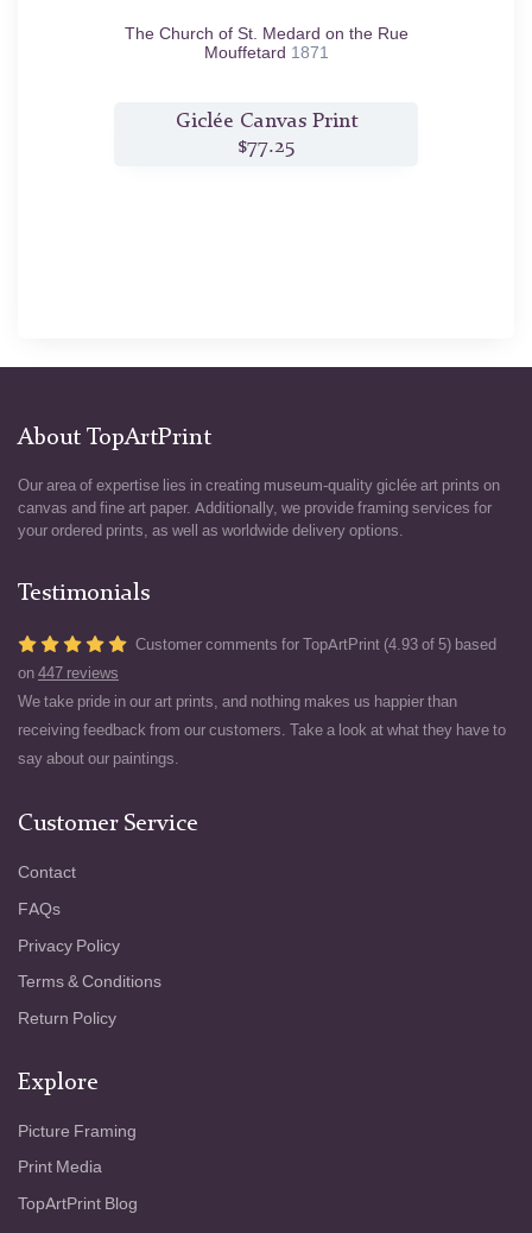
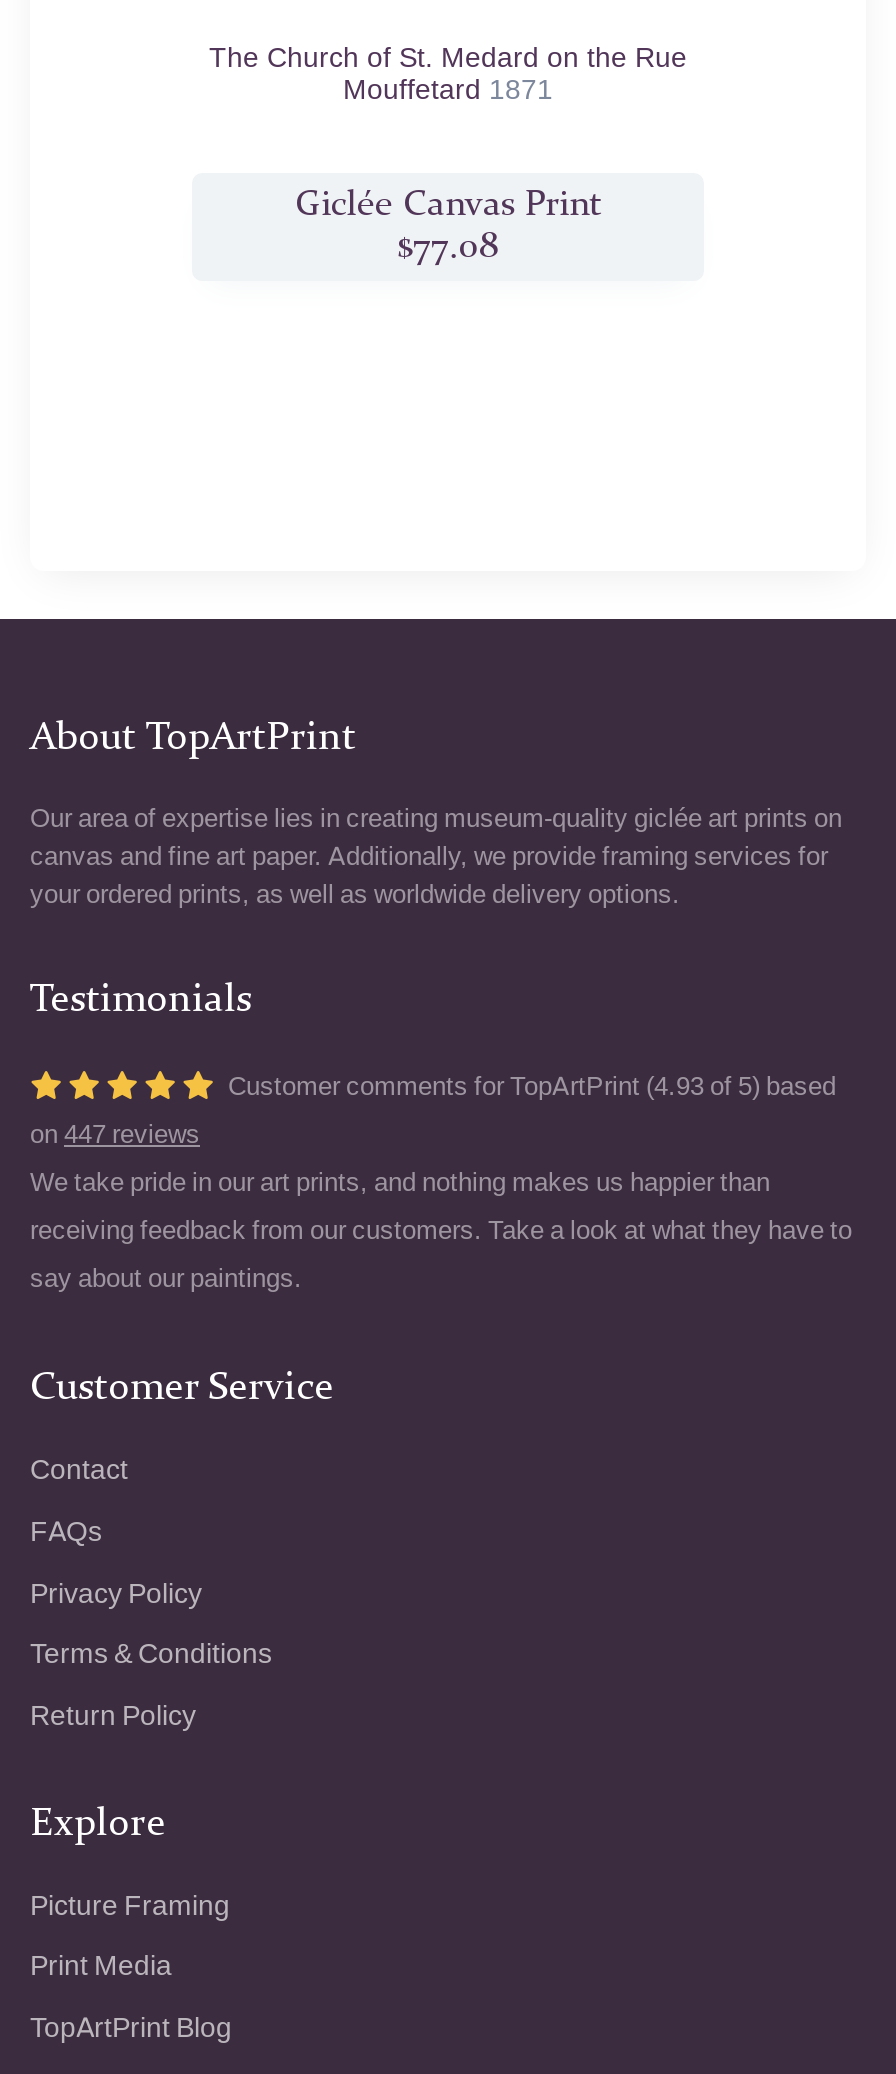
- $77.25
+ $77.08
